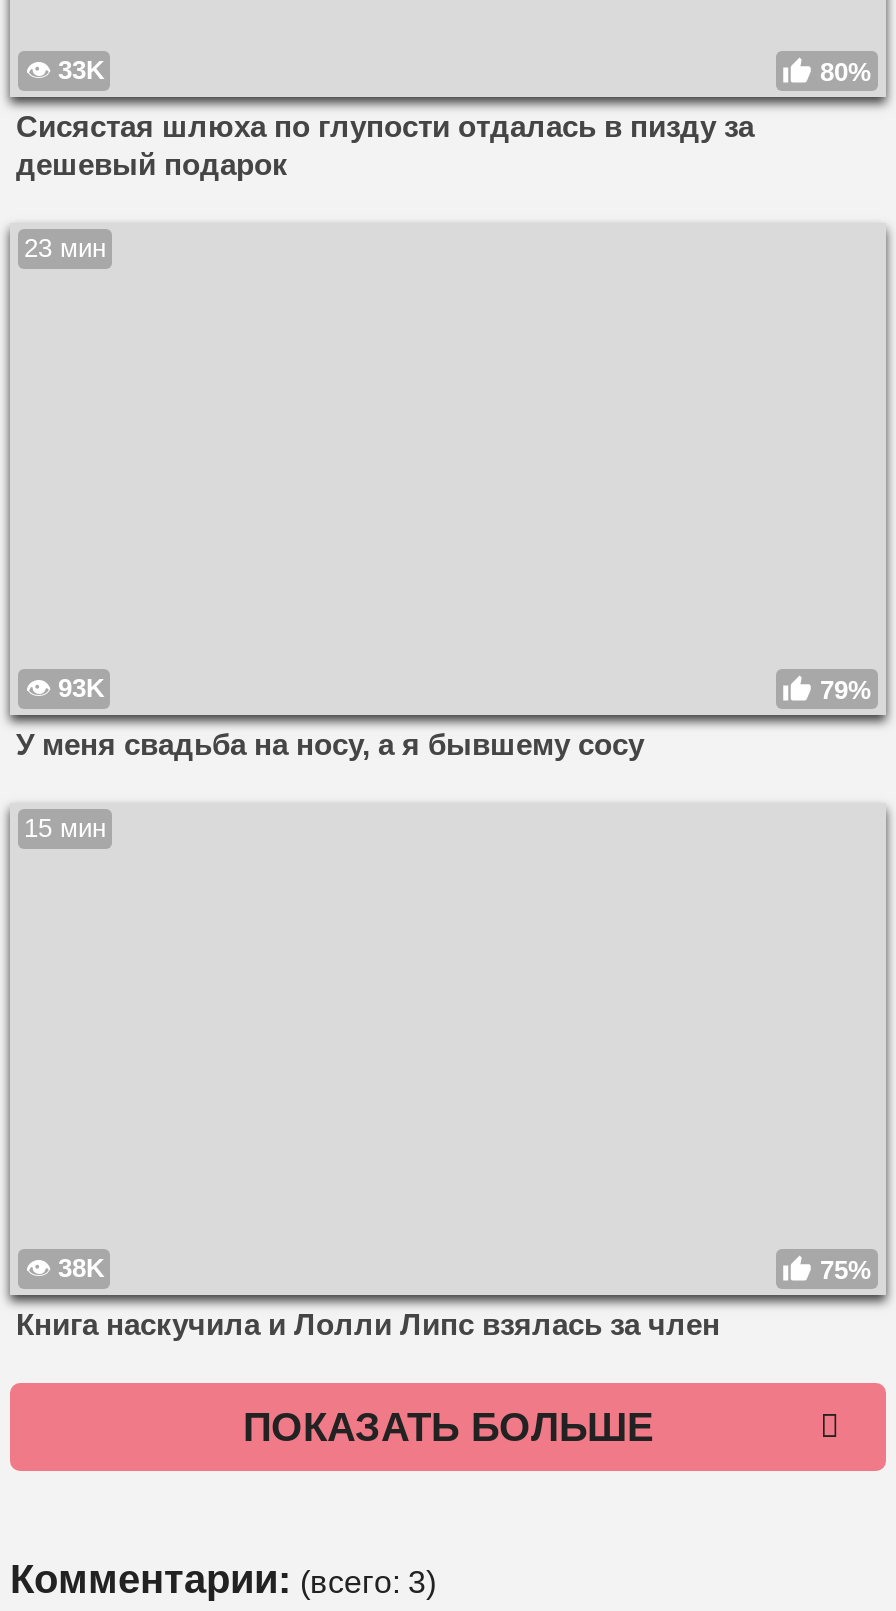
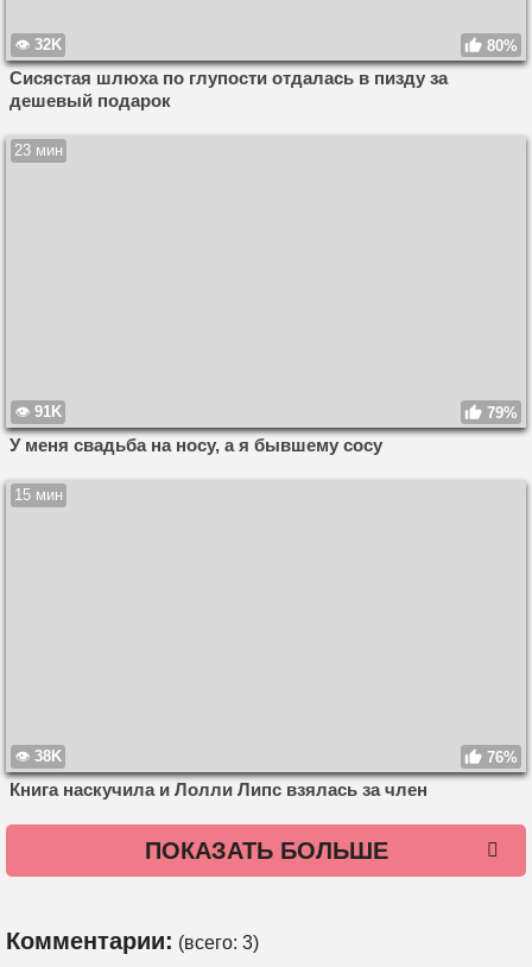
- 33K
+ 32K

- 93K
+ 91K

- 75%
+ 76%
